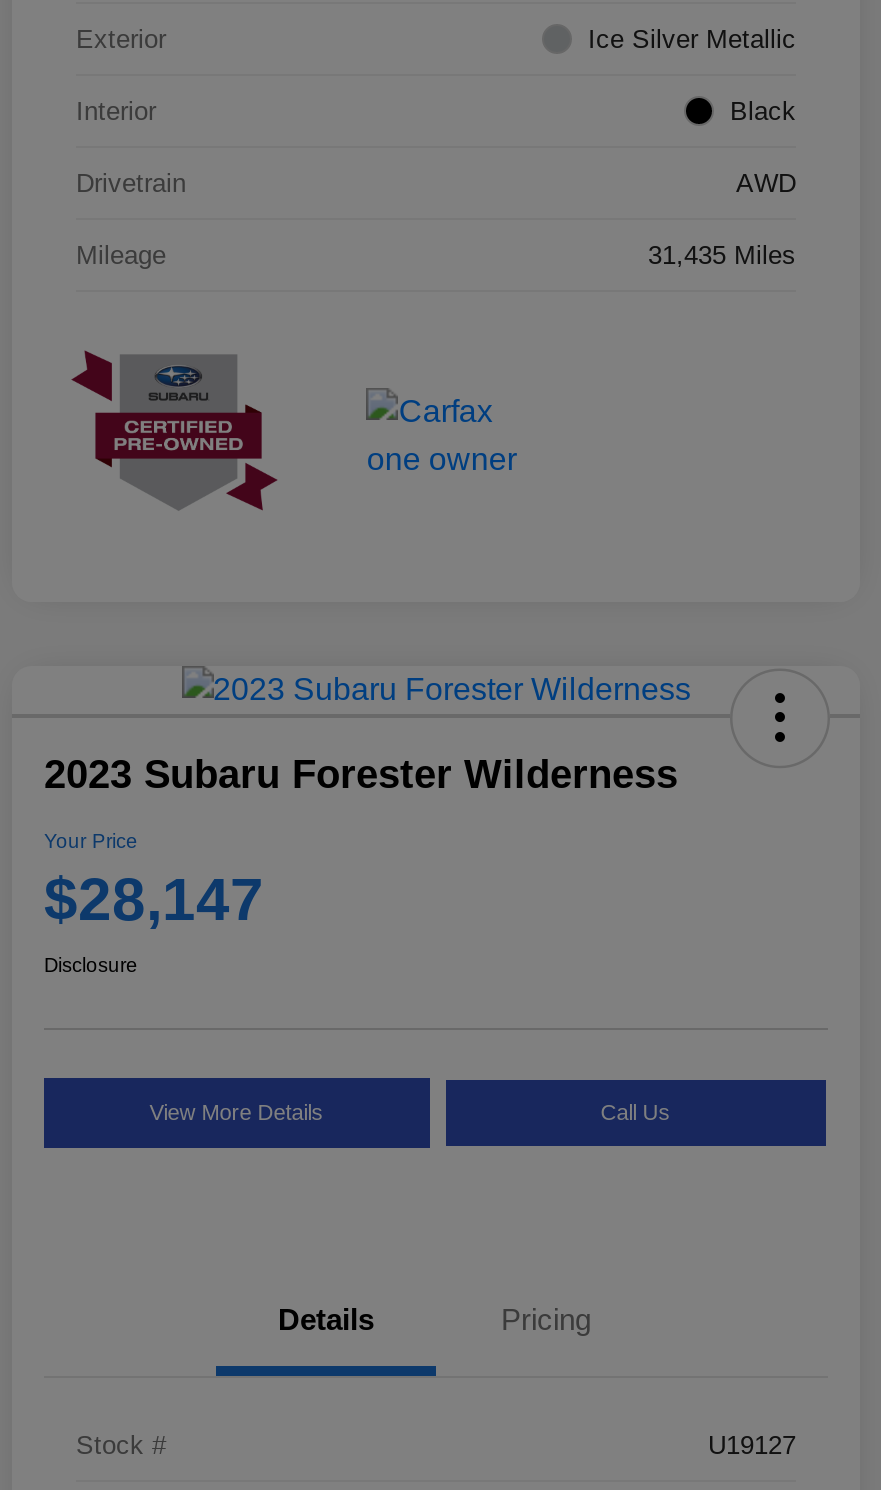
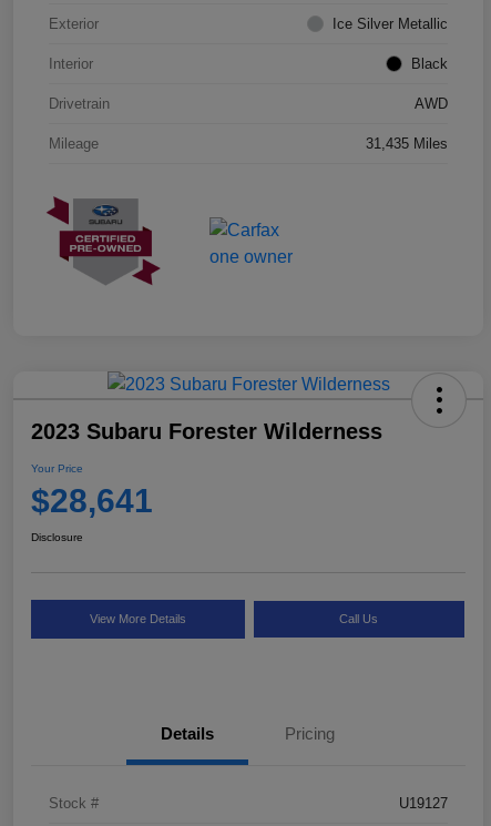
- $28,147
+ $28,641
